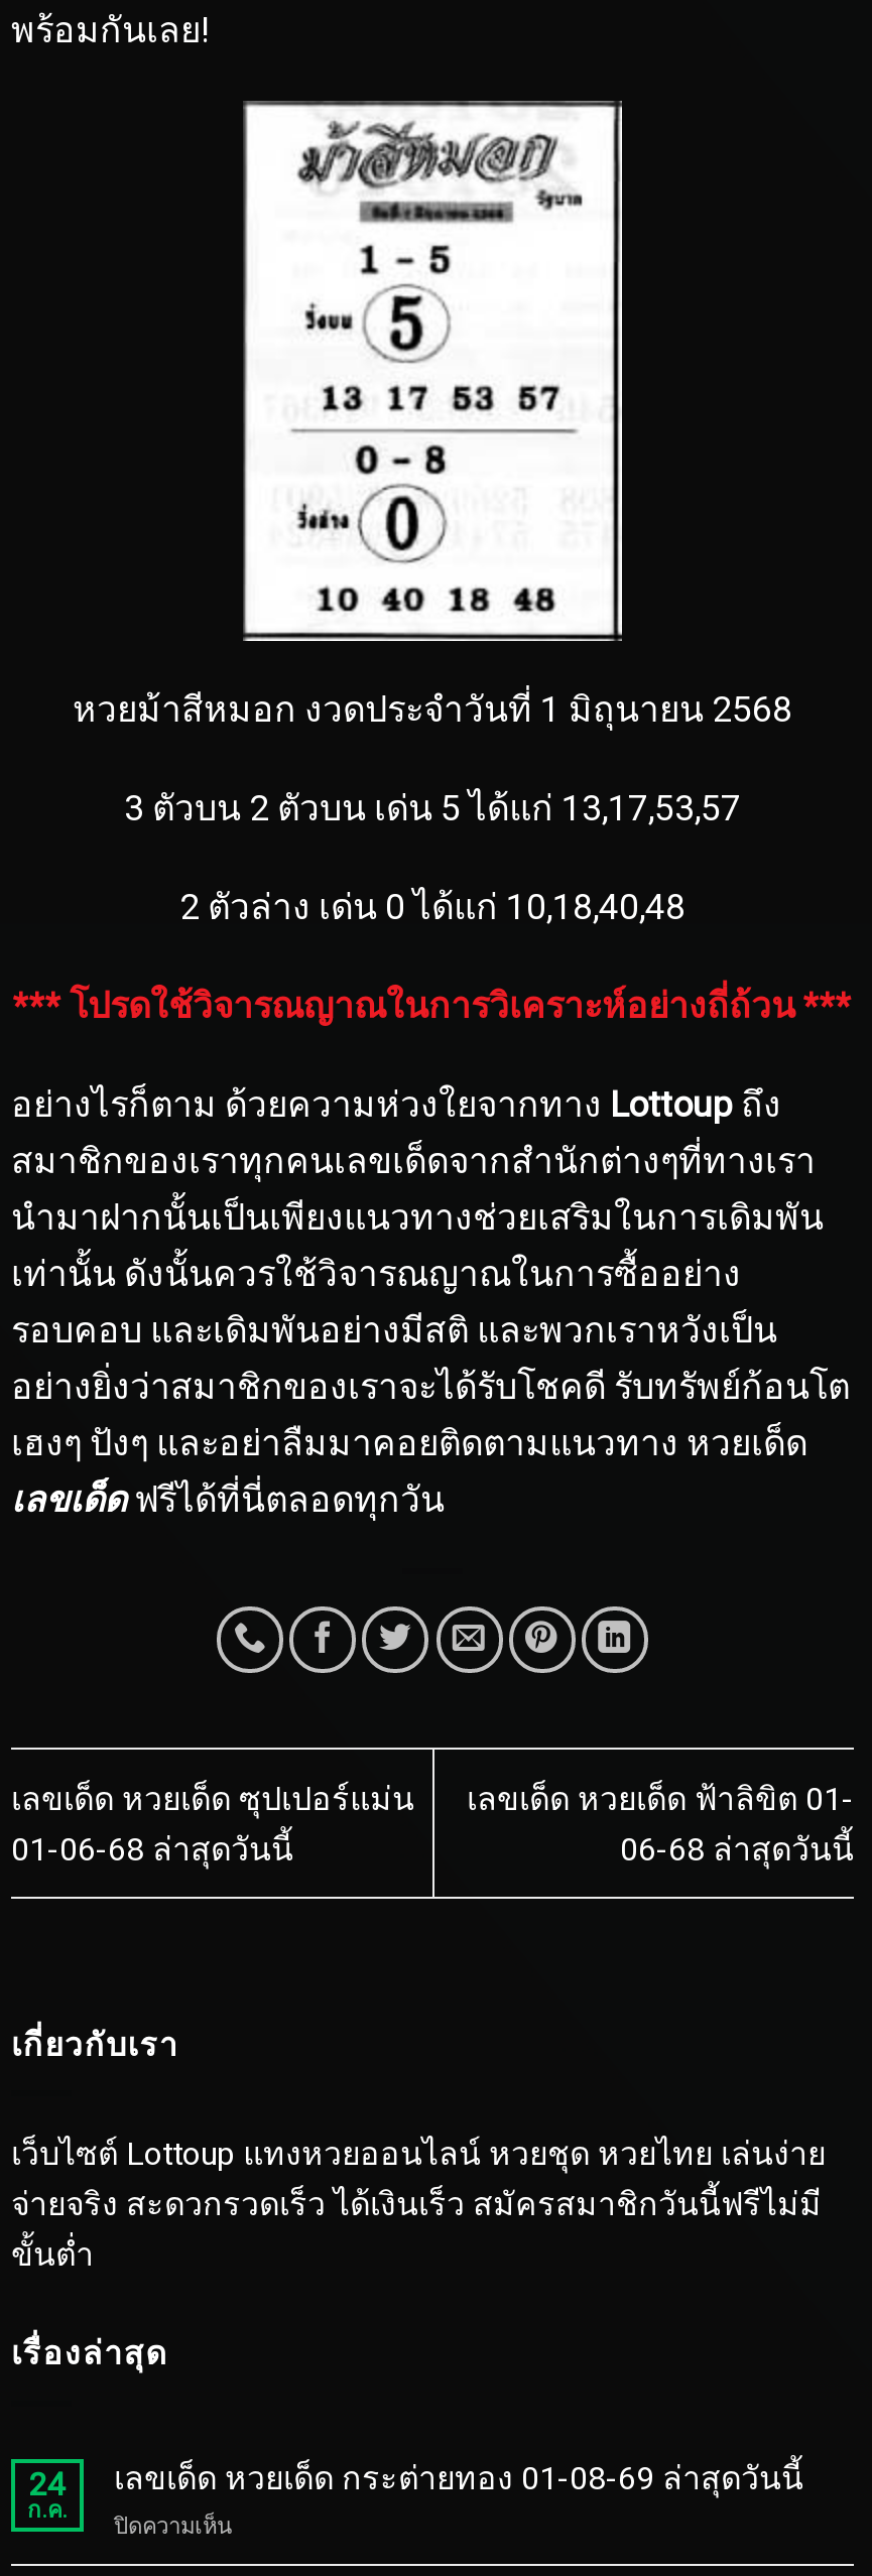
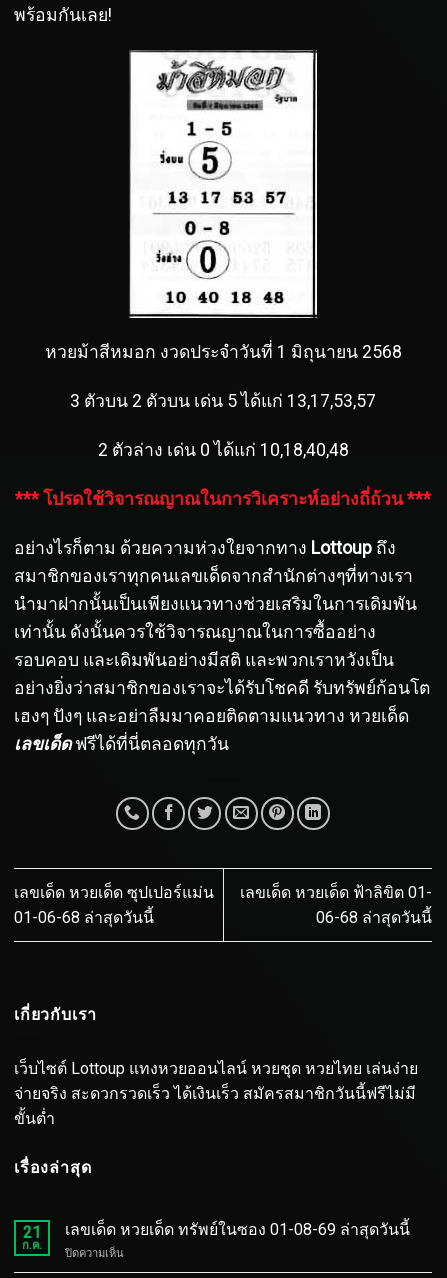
- 24
+ 21

- เลขเด็ด หวยเด็ด กระต่ายทอง 01-08-69 ล่าสุดวันนี้
+ เลขเด็ด หวยเด็ด ทรัพย์ในซอง 01-08-69 ล่าสุดวันนี้
